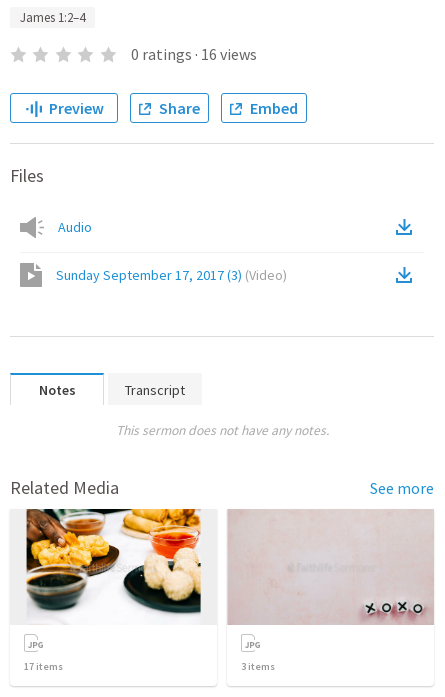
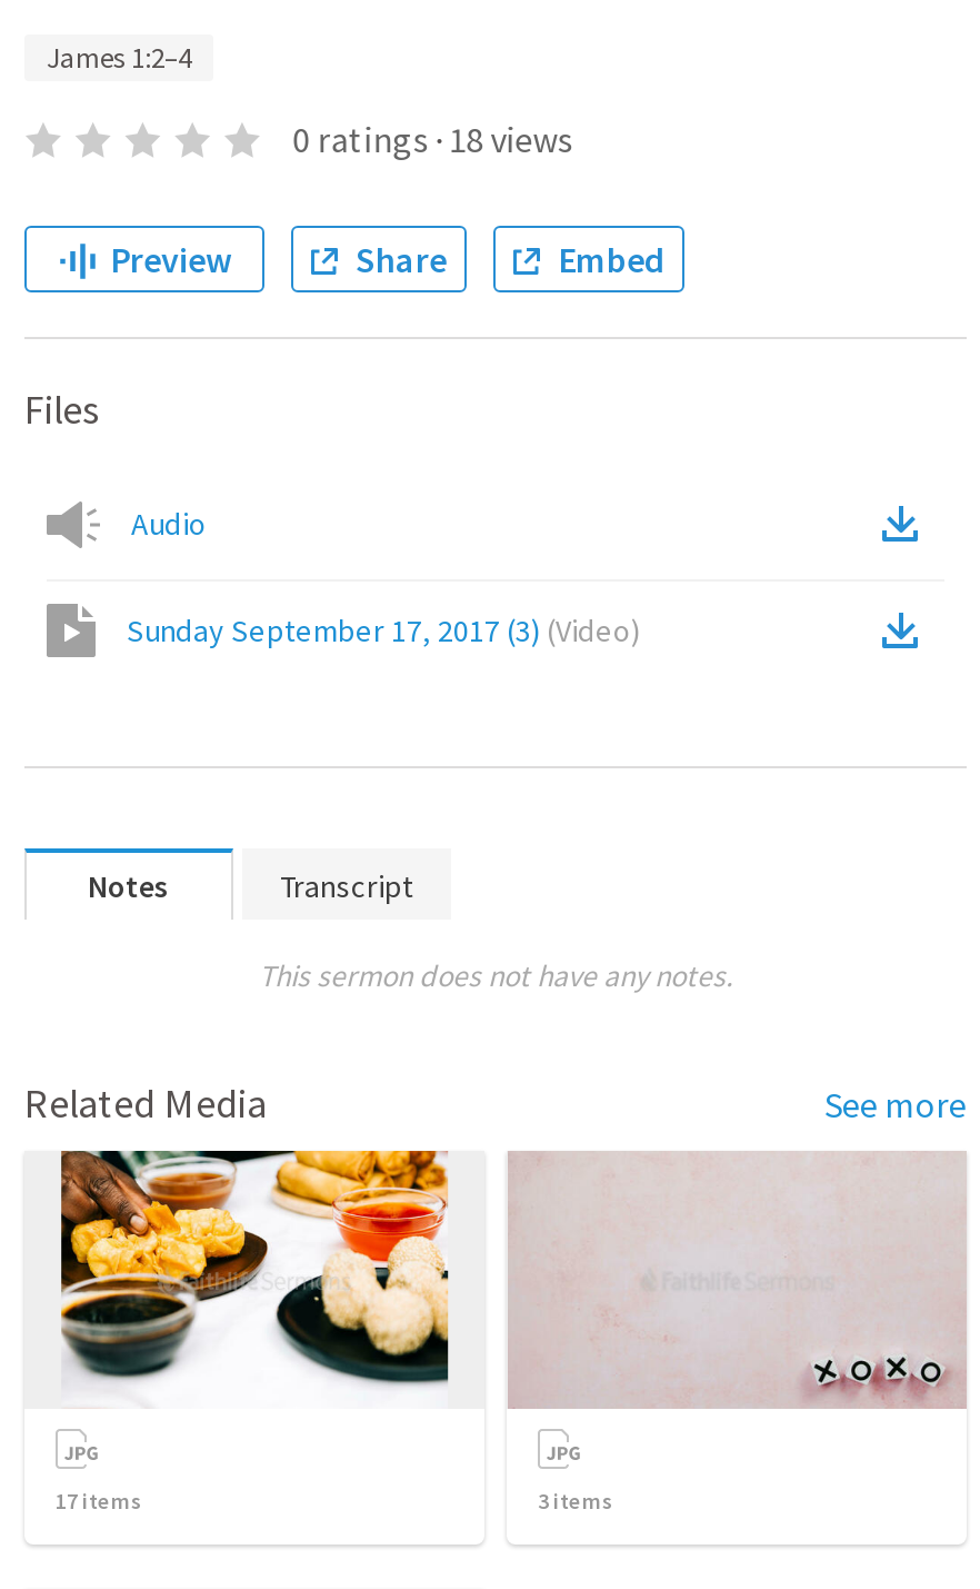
- 0 ratings · 16 views
+ 0 ratings · 18 views
